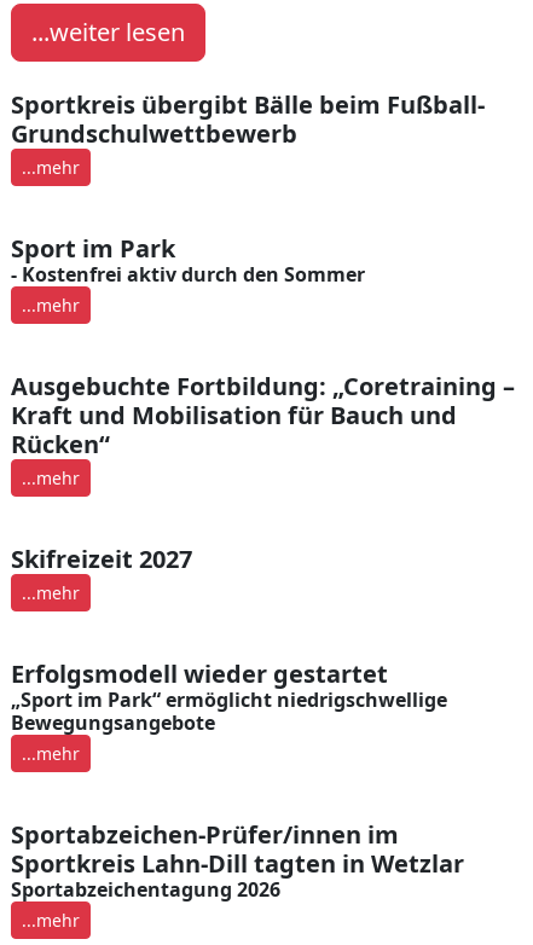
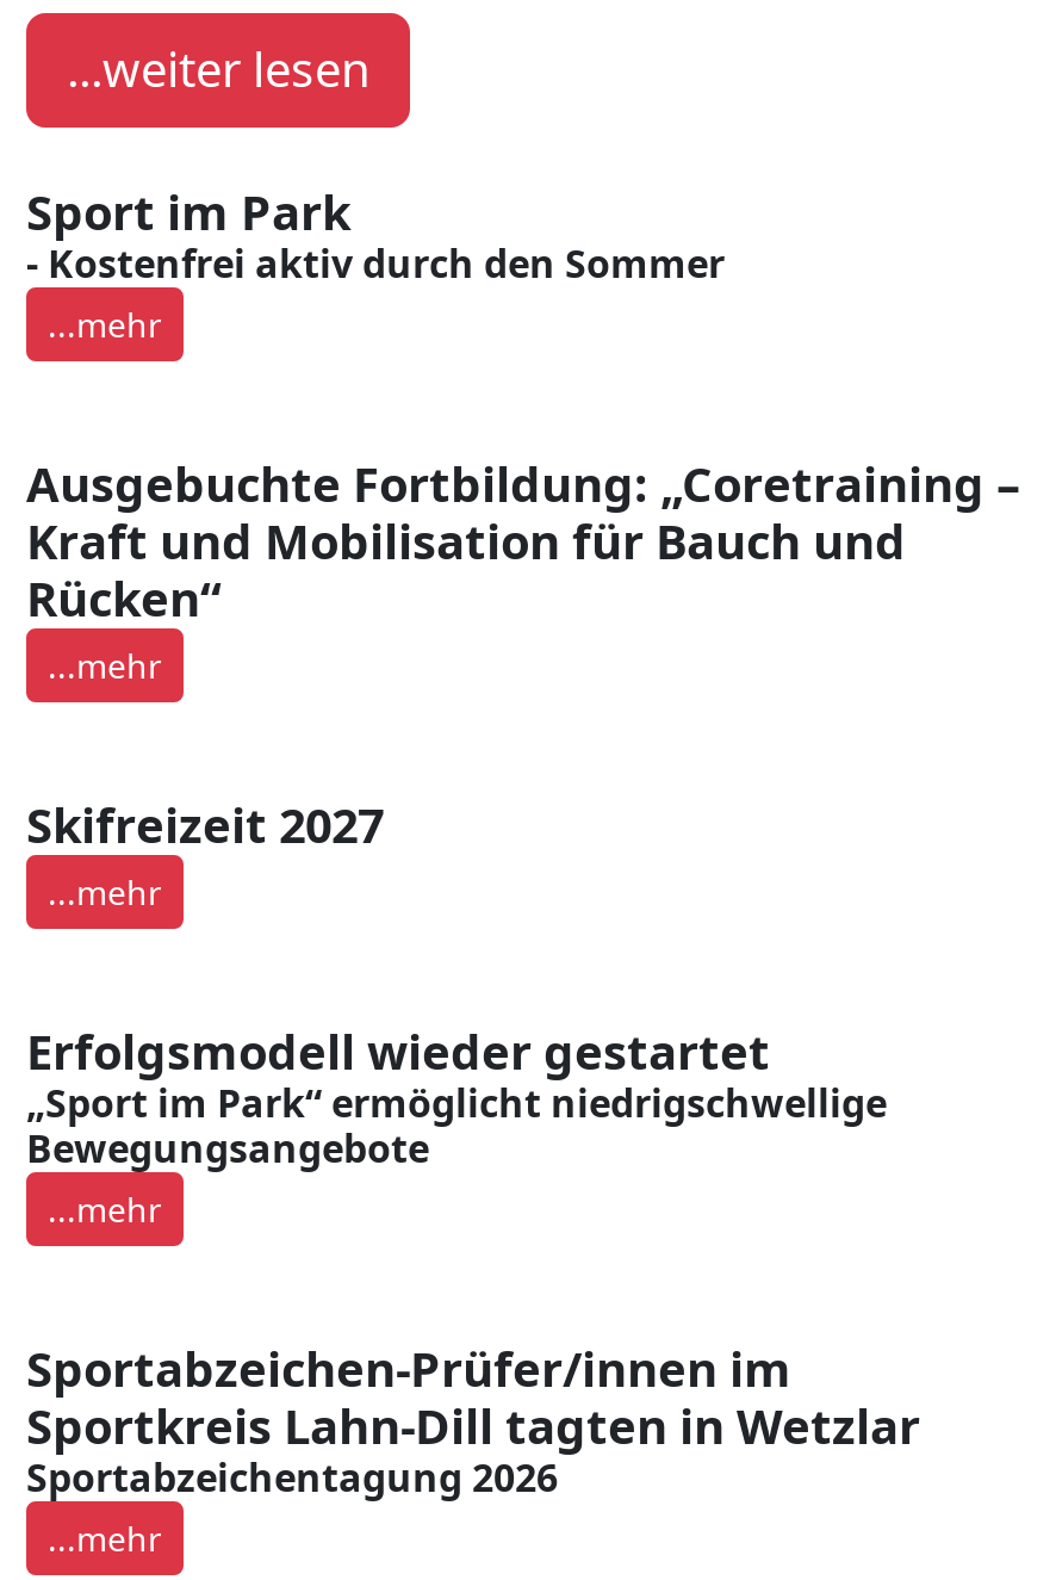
- Sportkreis übergibt Bälle beim Fußball-
- Grundschulwettbewerb
- ...mehr
